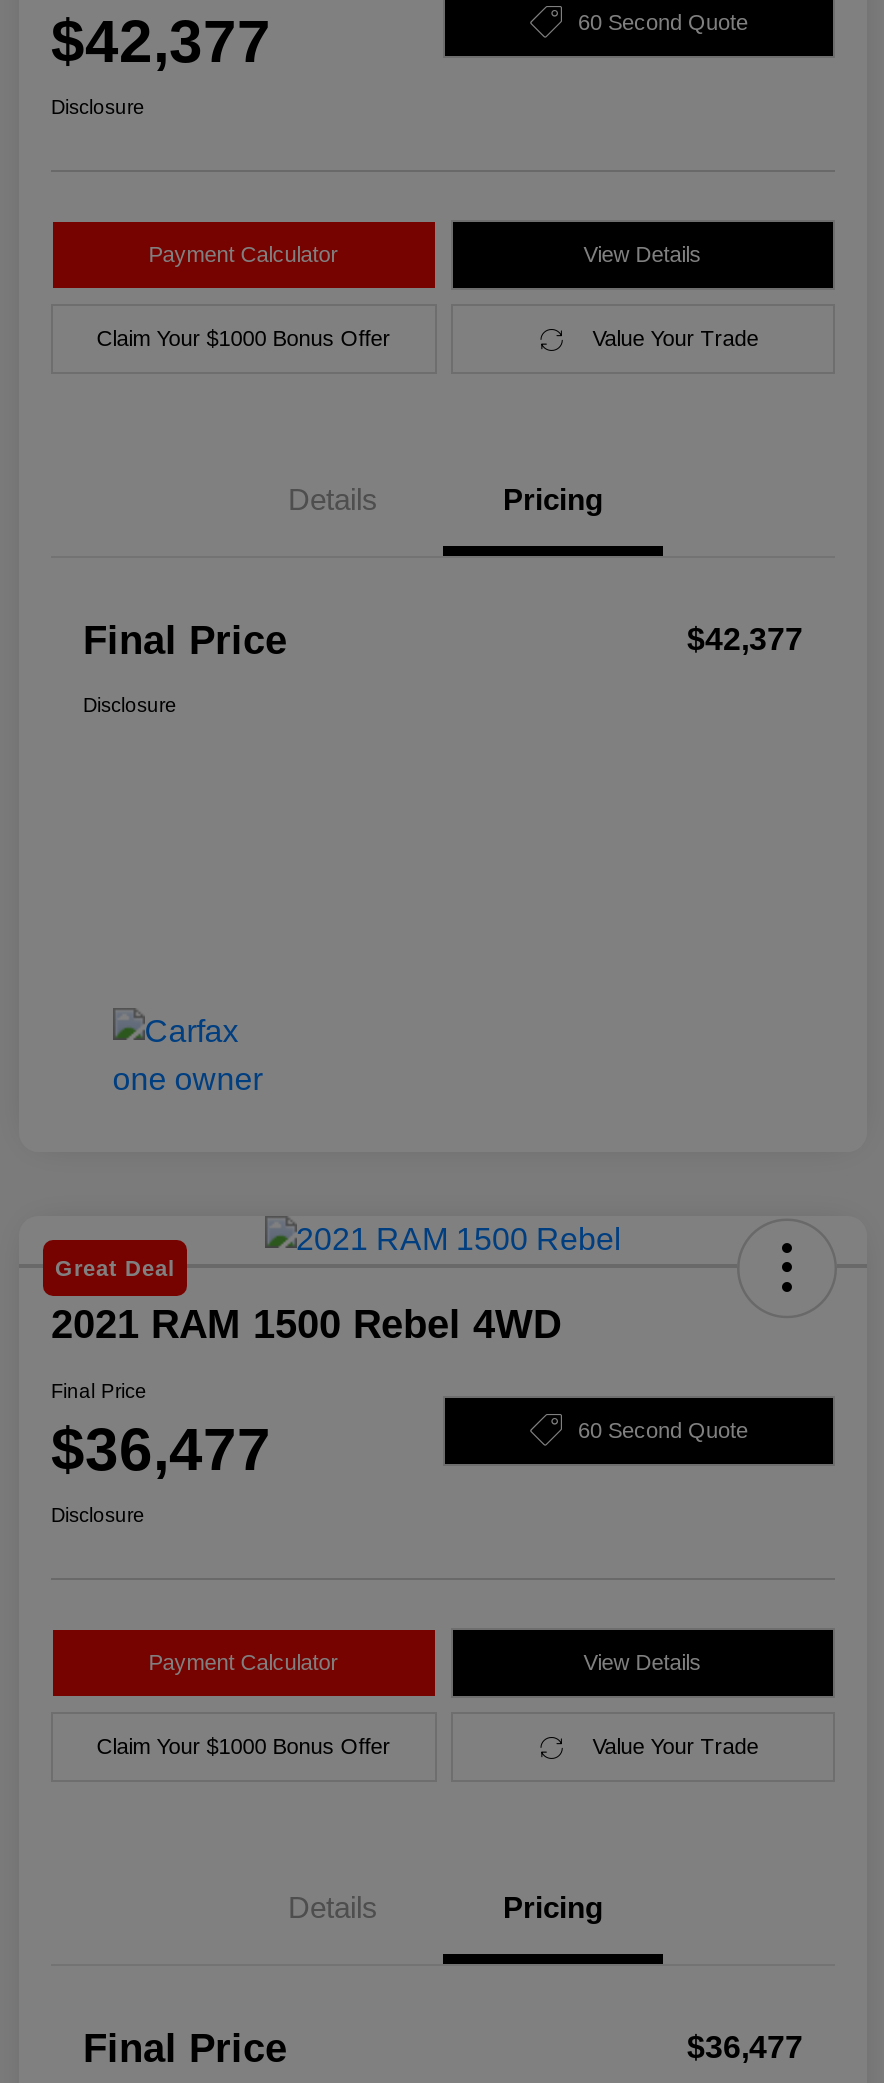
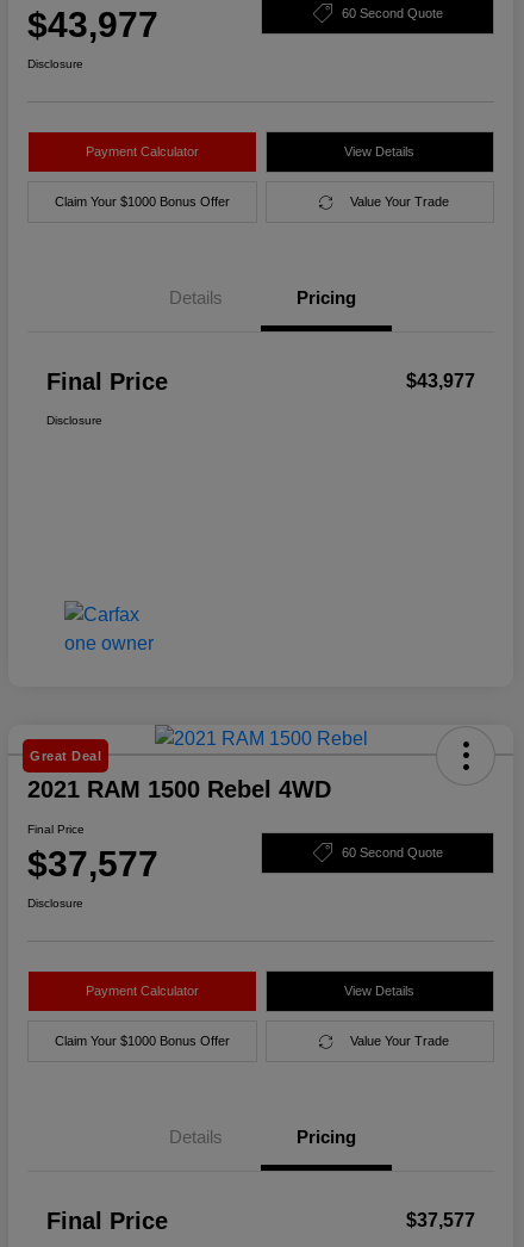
- $42,377
+ $43,977

- $42,377
+ $43,977

- $36,477
+ $37,577

- $36,477
+ $37,577
